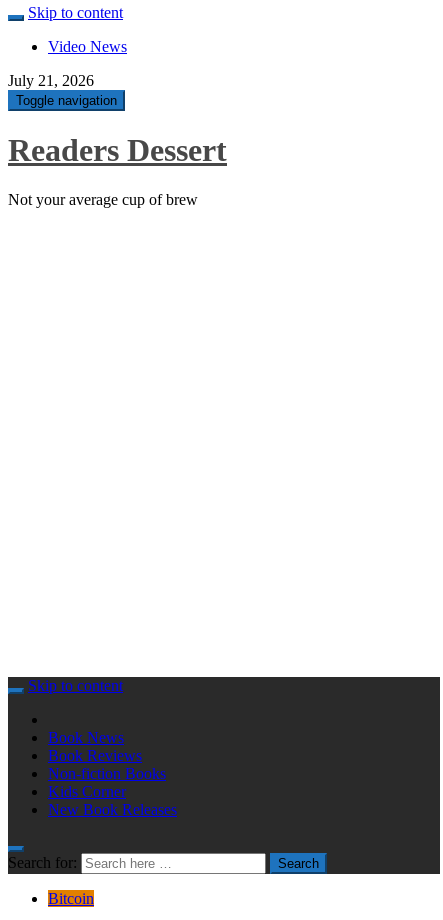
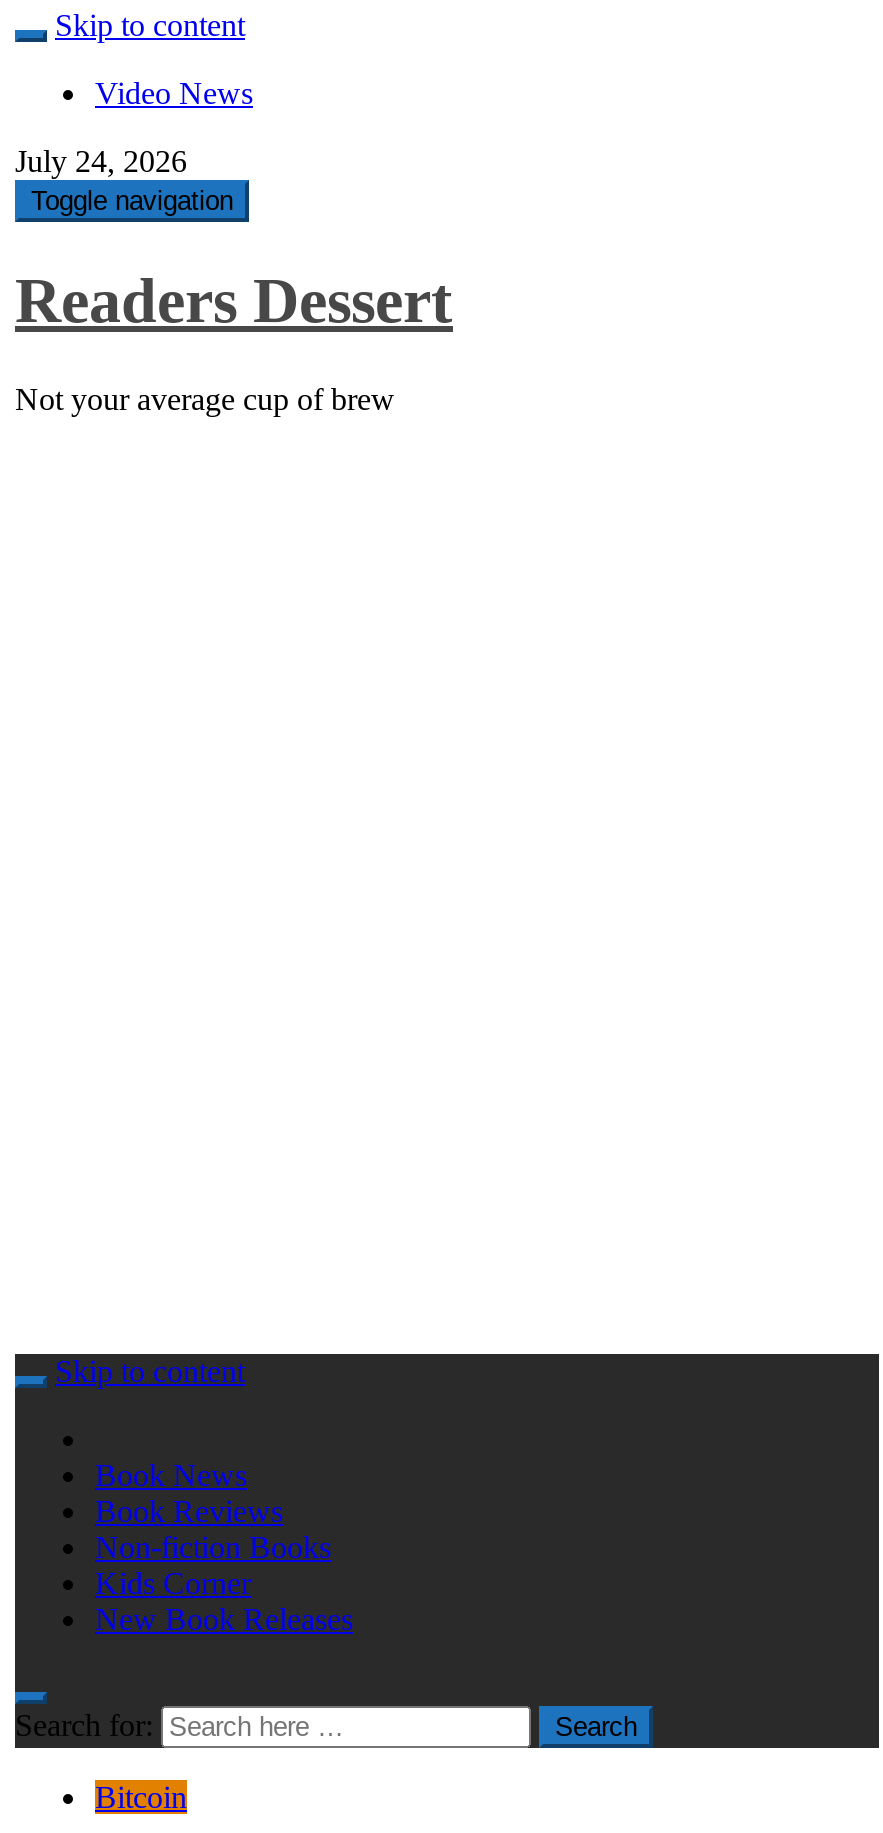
- July 21, 2026
+ July 24, 2026
